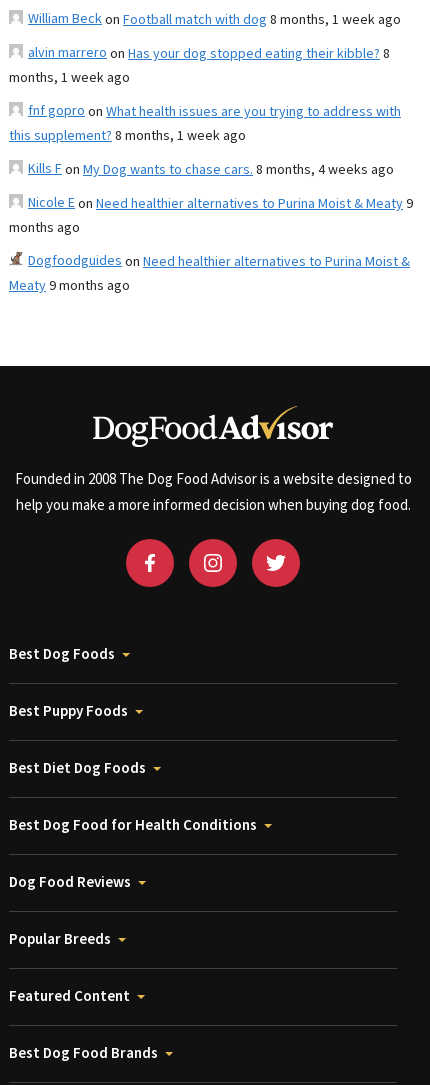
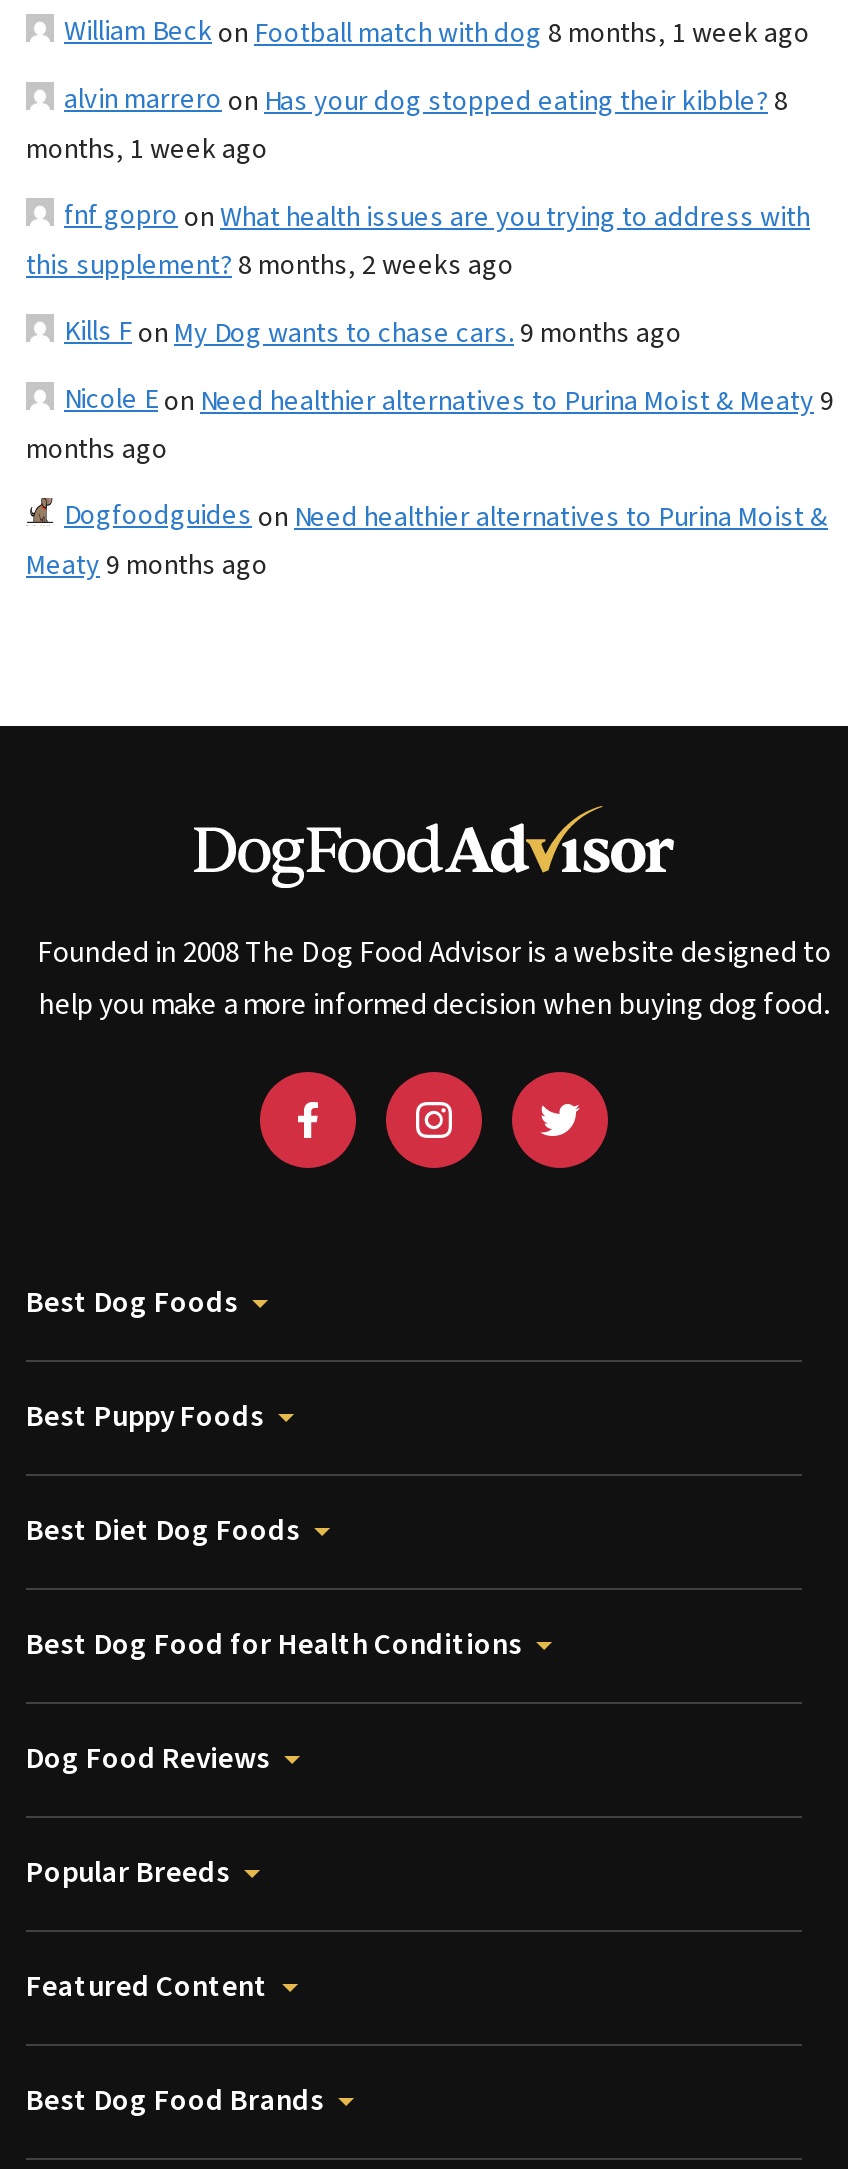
- this supplement? 8 months, 1 week ago
+ this supplement? 8 months, 2 weeks ago

- Kills Fon My Dog wants to chase cars. 8 months, 4 weeks ago
+ Kills Fon My Dog wants to chase cars. 9 months ago
